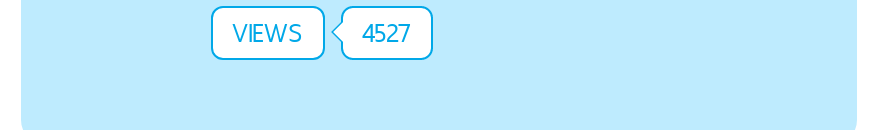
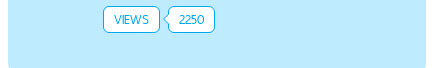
- VIEWS 4527
+ VIEWS 2250
